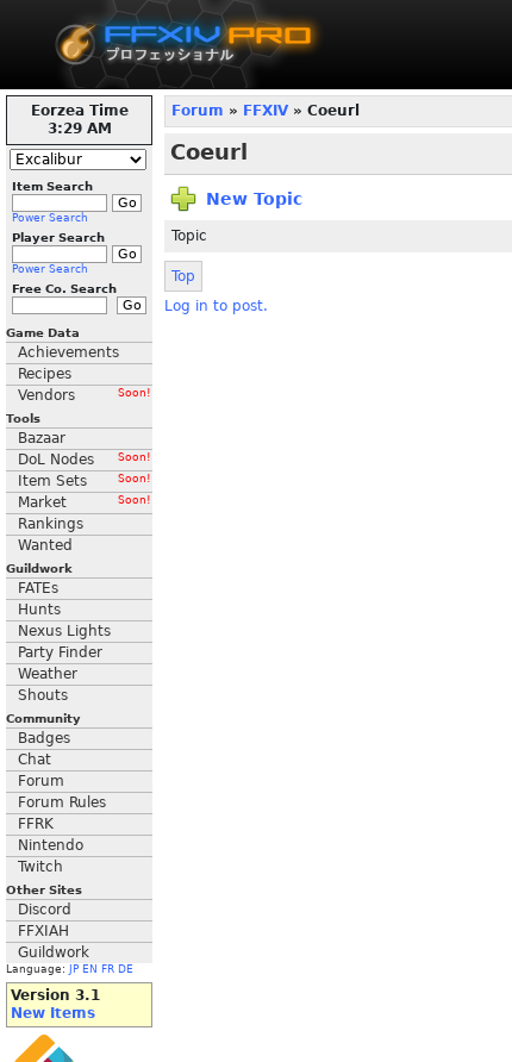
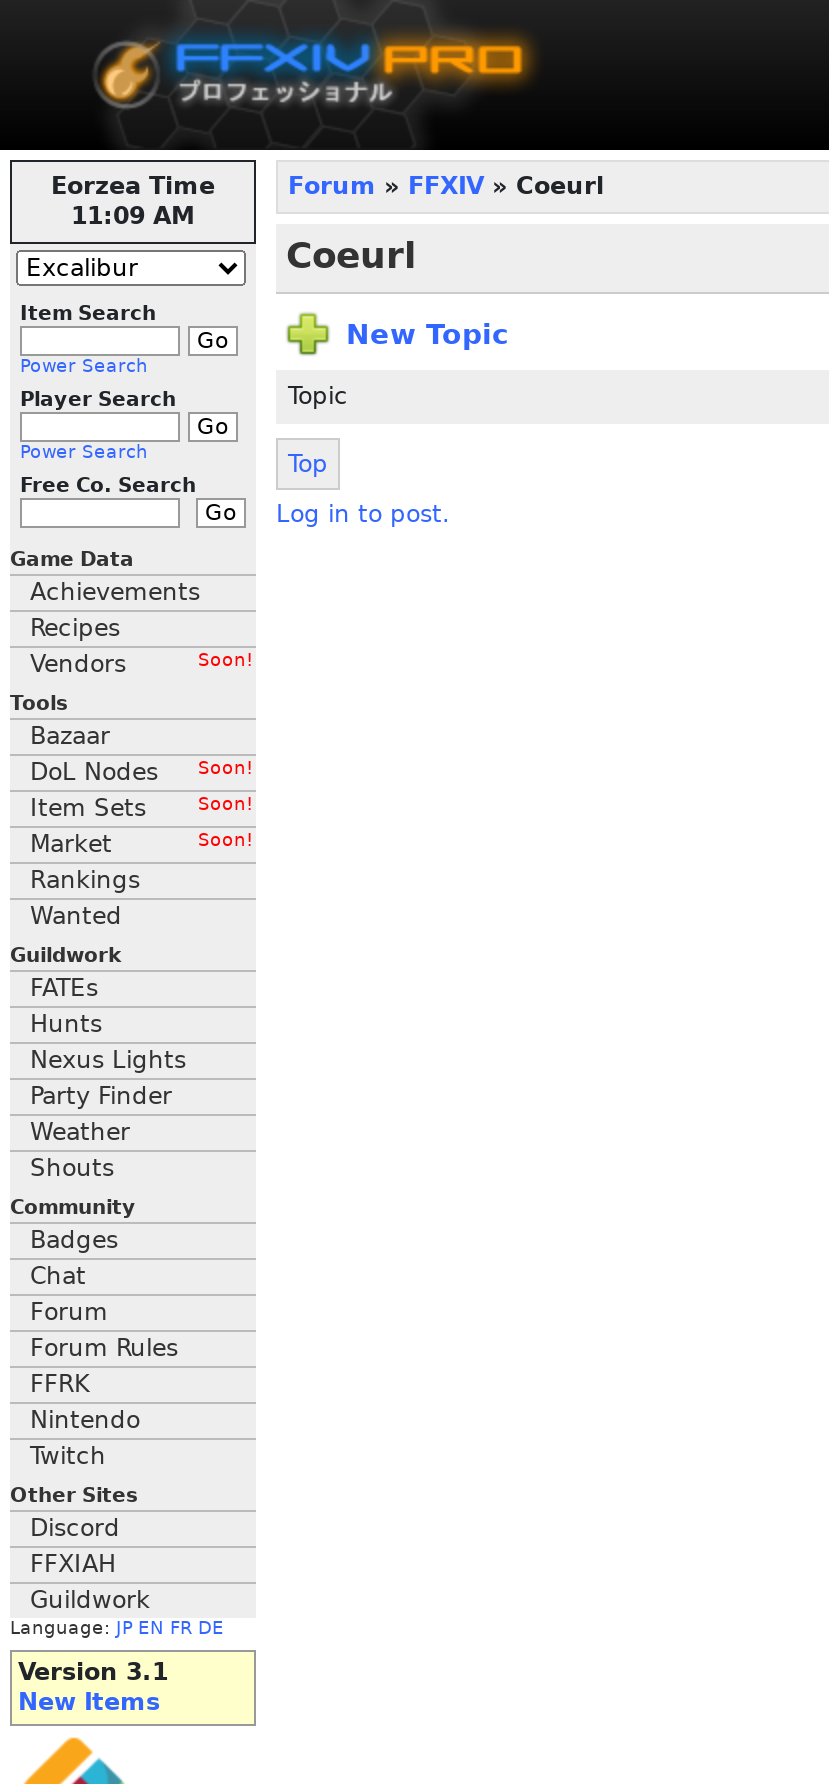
- 3:29 AM
+ 11:09 AM
